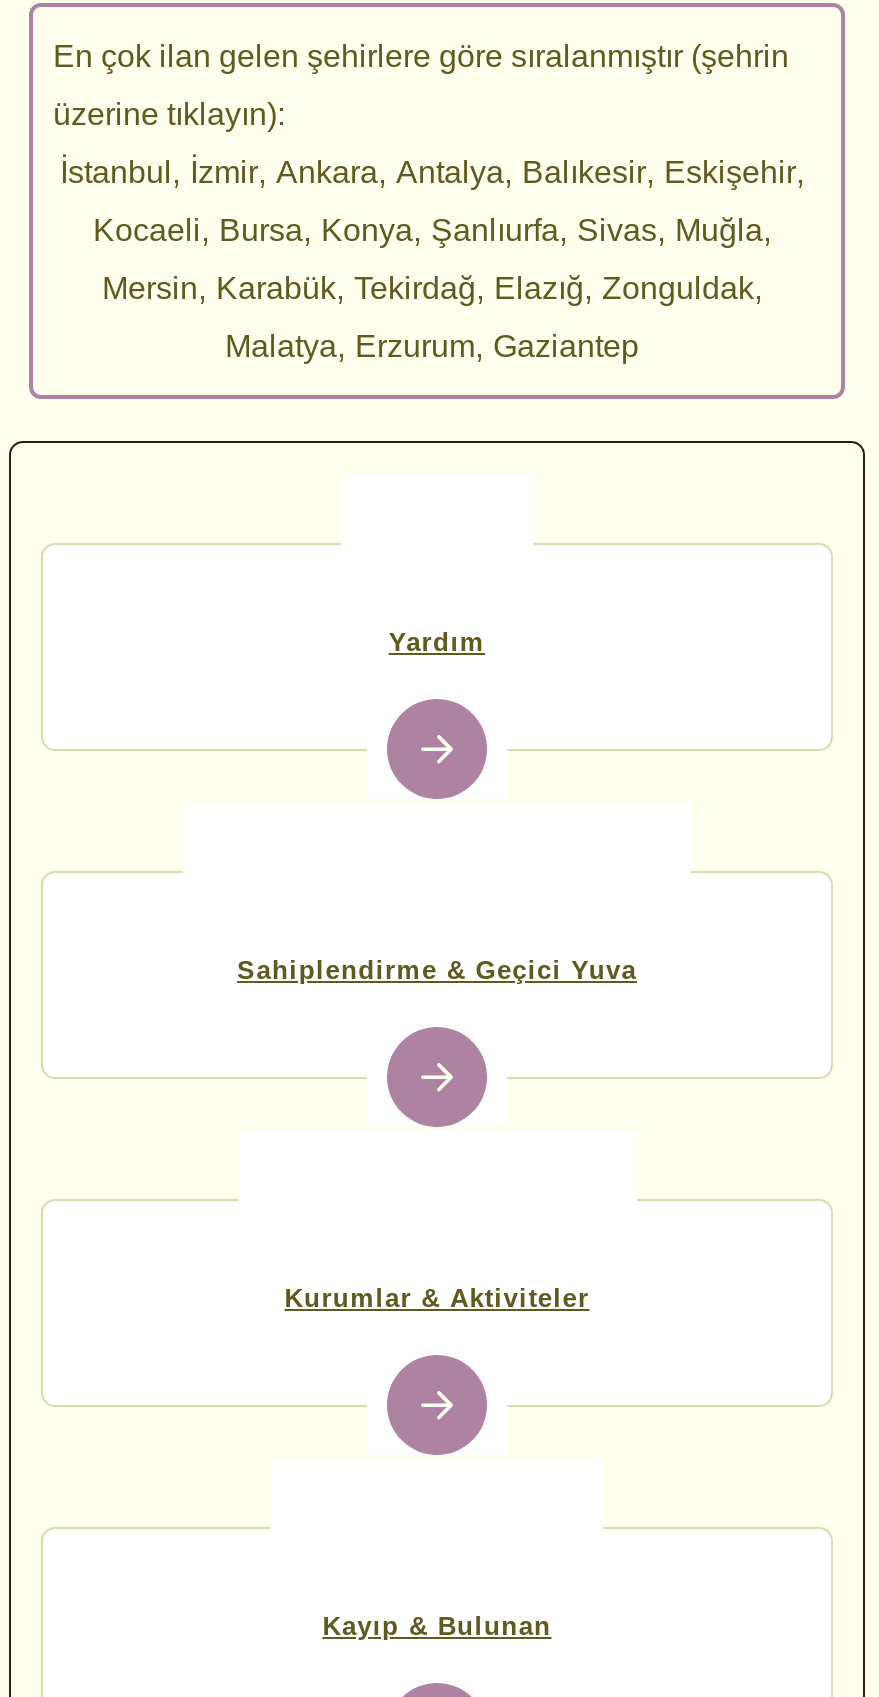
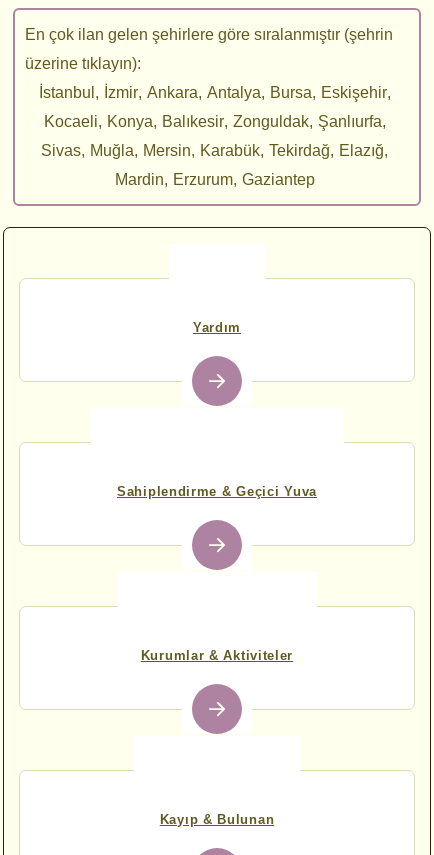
- İstanbul İzmir Ankara Antalya Balıkesir Eskişehir
+ İstanbul İzmir Ankara Antalya Bursa Eskişehir

- Kocaeli Bursa Konya Şanlıurfa Sivas Muğla
+ Kocaeli Konya Balıkesir Zonguldak Şanlıurfa

- Mersin Karabük Tekirdağ Elazığ Zonguldak
+ Sivas Muğla Mersin Karabük Tekirdağ Elazığ

- Malatya Erzurum Gaziantep
+ Mardin Erzurum Gaziantep
